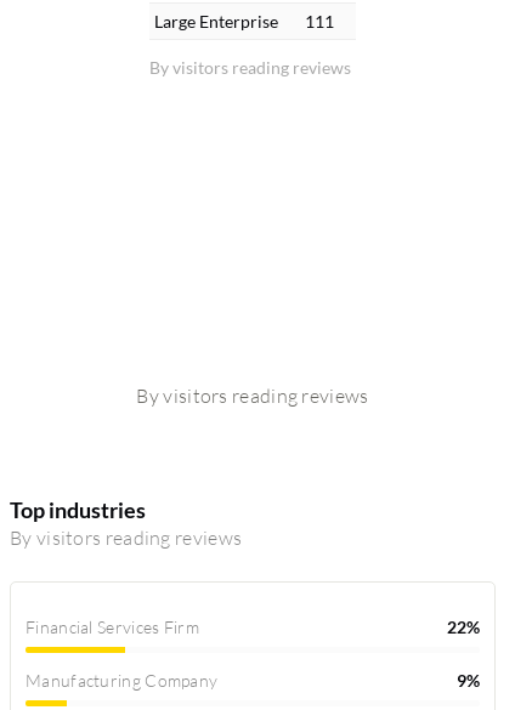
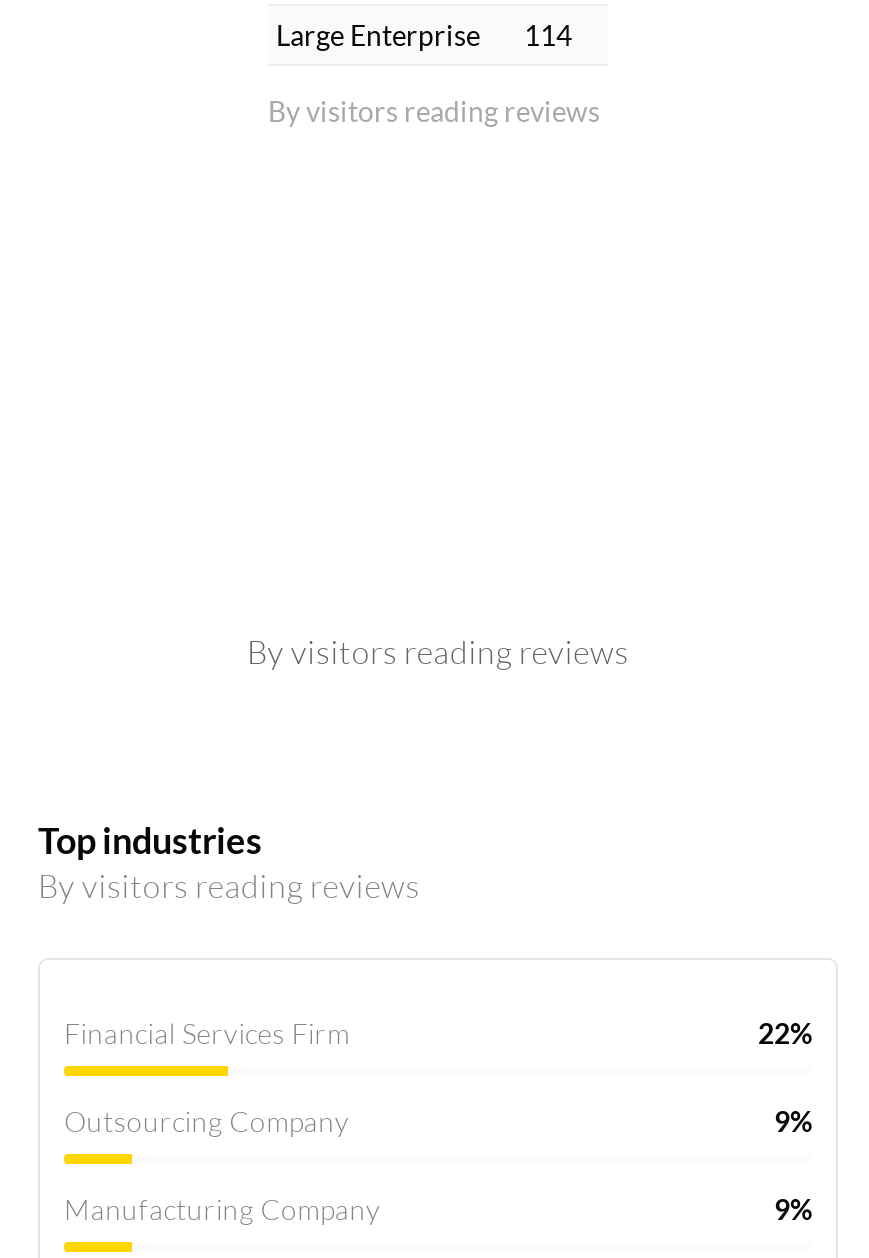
- Large Enterprise 111
+ Large Enterprise 114

+ Outsourcing Company
+ 9%
